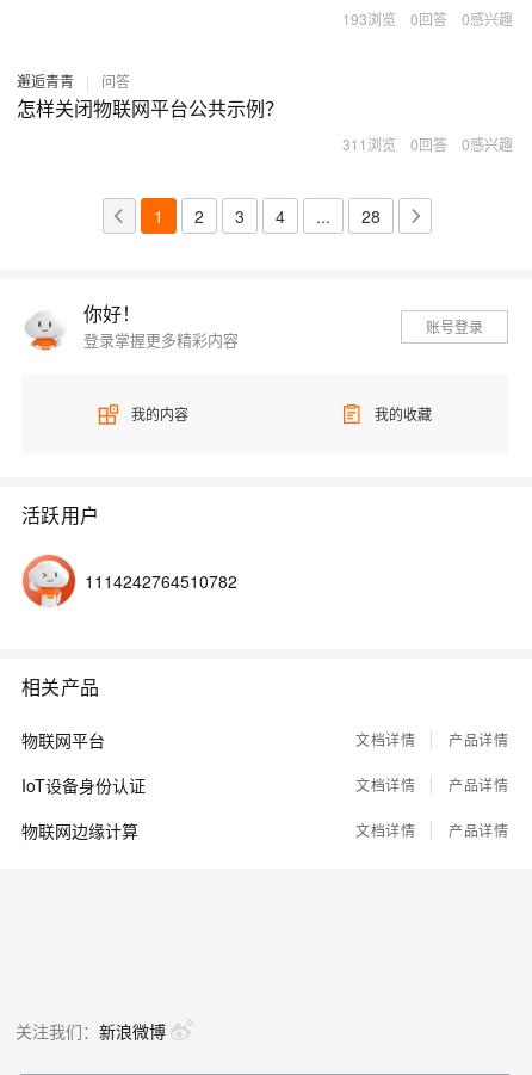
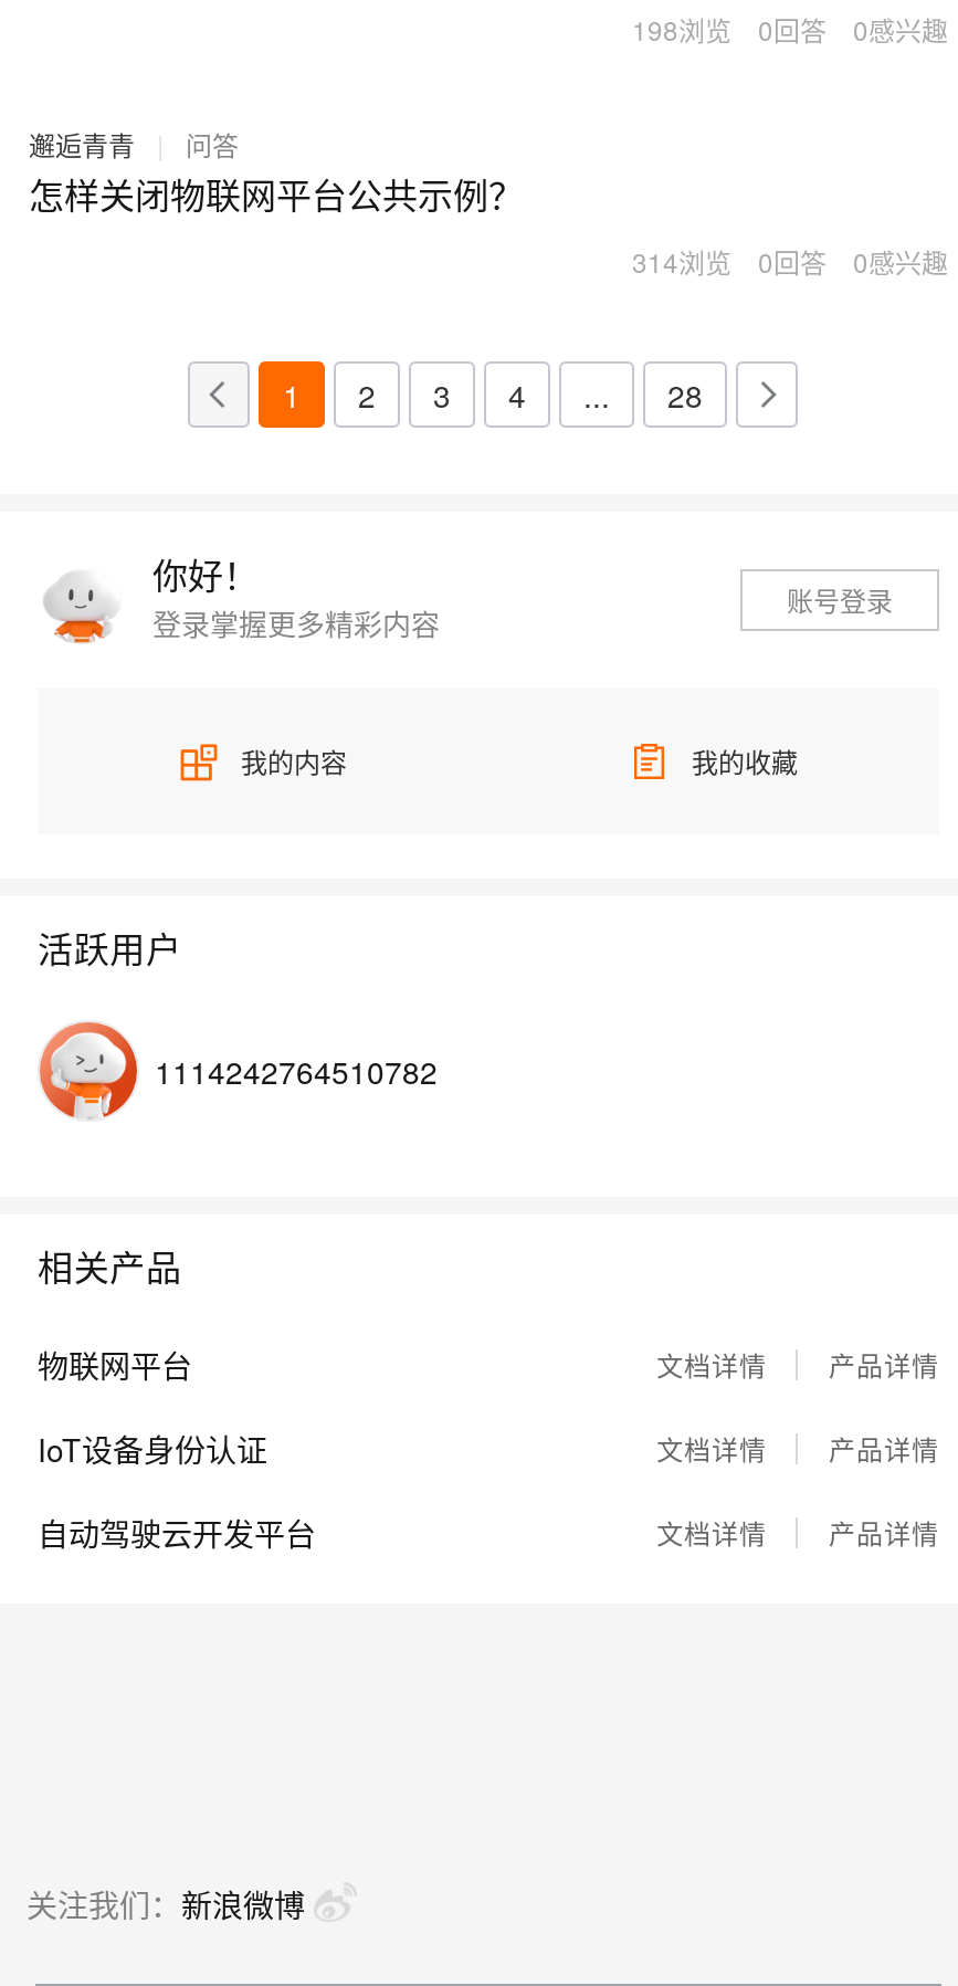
- 193浏览 0回答 0感兴趣
+ 198浏览 0回答 0感兴趣

- 311浏览 0回答 0感兴趣
+ 314浏览 0回答 0感兴趣

- 物联网边缘计算
+ 自动驾驶云开发平台
